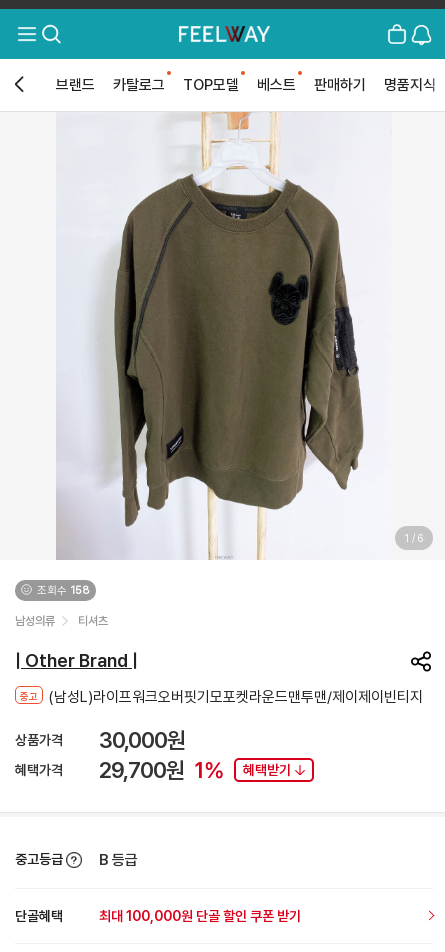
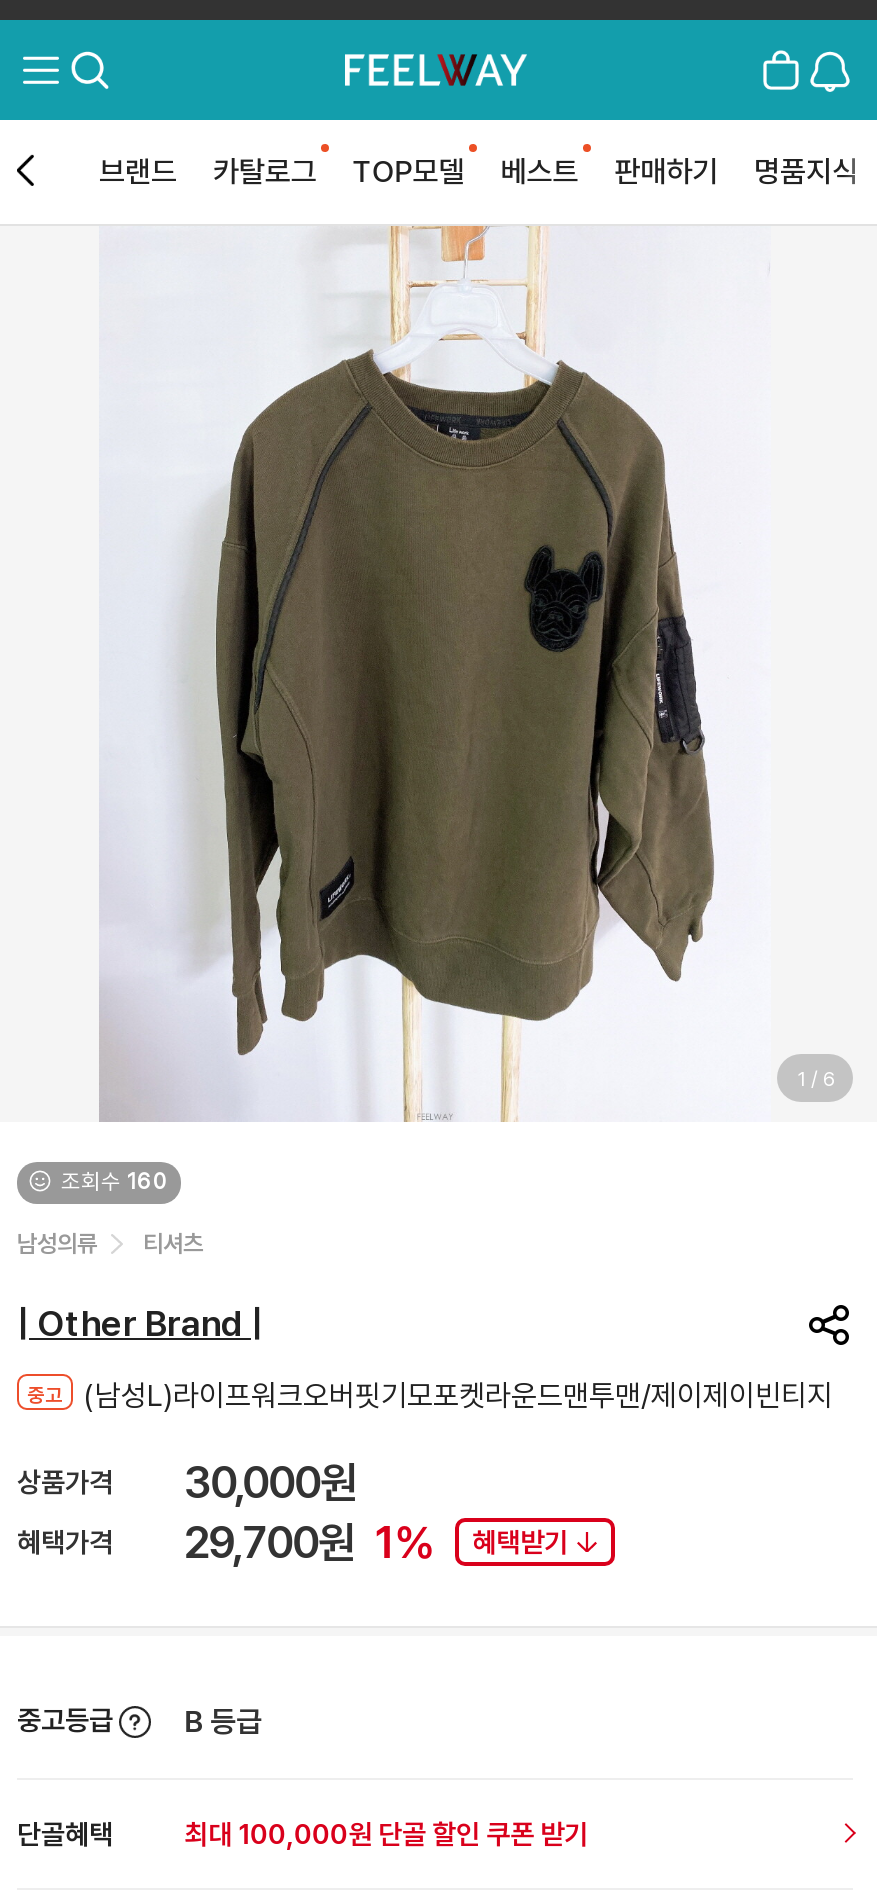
- 조회수 158
+ 조회수 160
